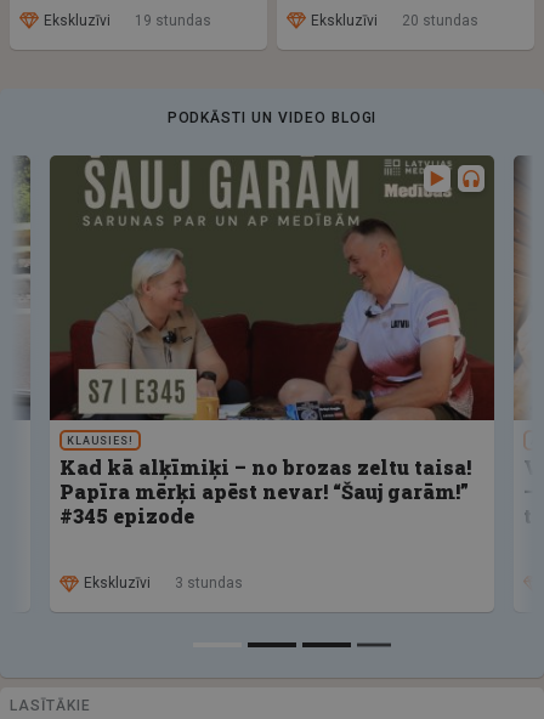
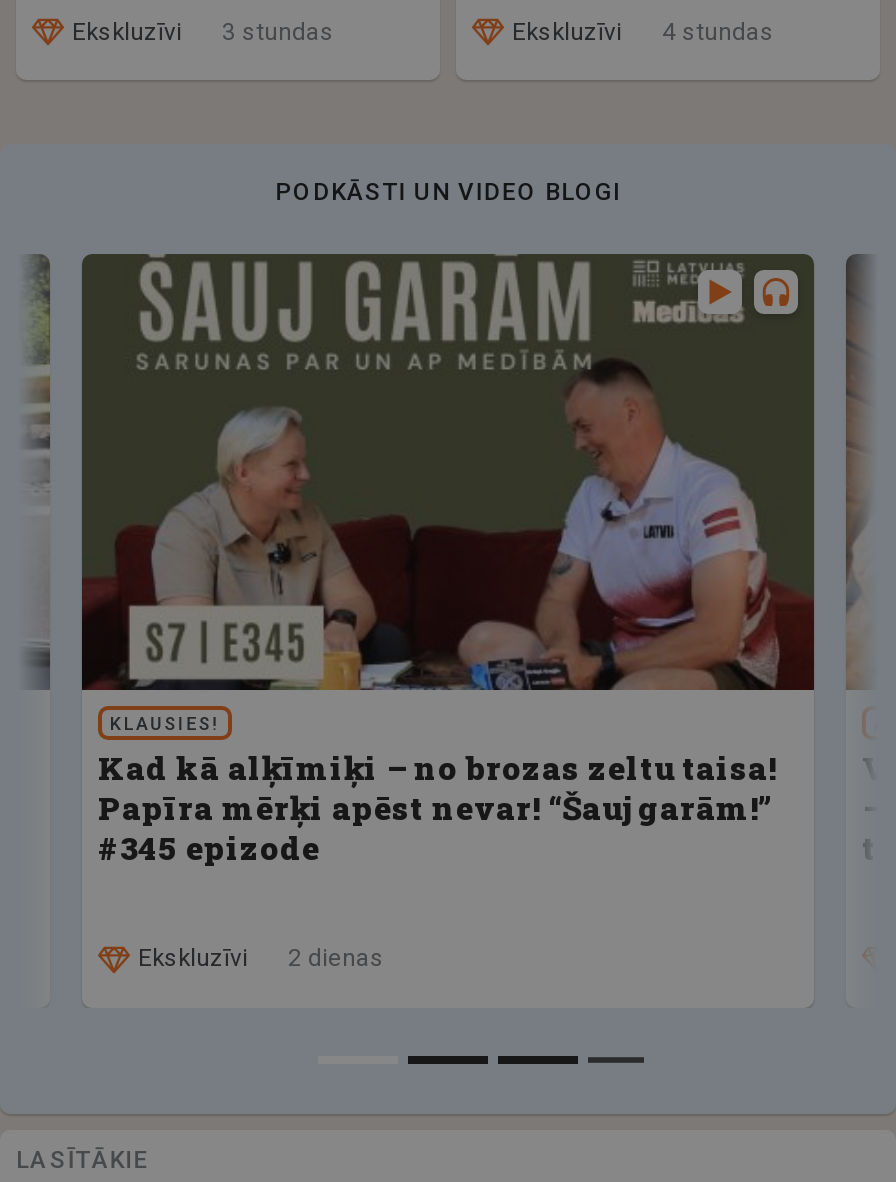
- Ekskluzīvi 19 stundas
+ Ekskluzīvi 3 stundas

- Ekskluzīvi 20 stundas
+ Ekskluzīvi 4 stundas

- Ekskluzīvi 3 stundas
+ Ekskluzīvi 2 dienas
